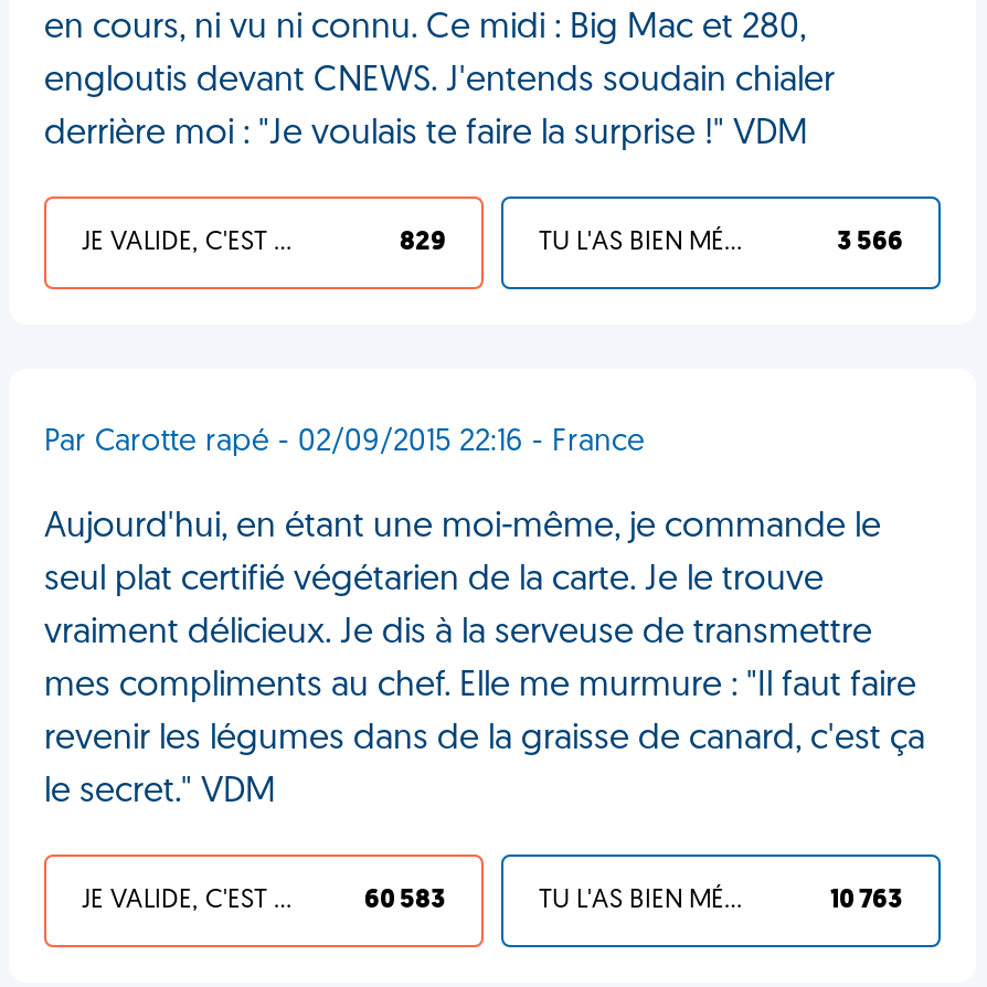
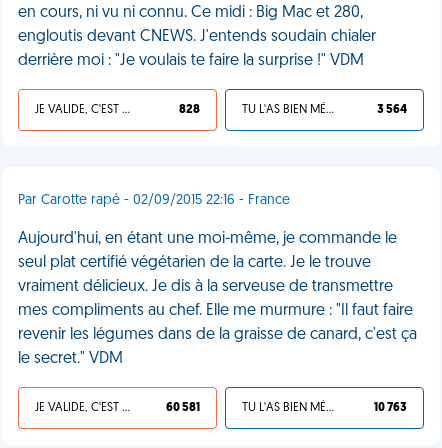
- 829
+ 828

- 3 566
+ 3 564

- 60 583
+ 60 581
